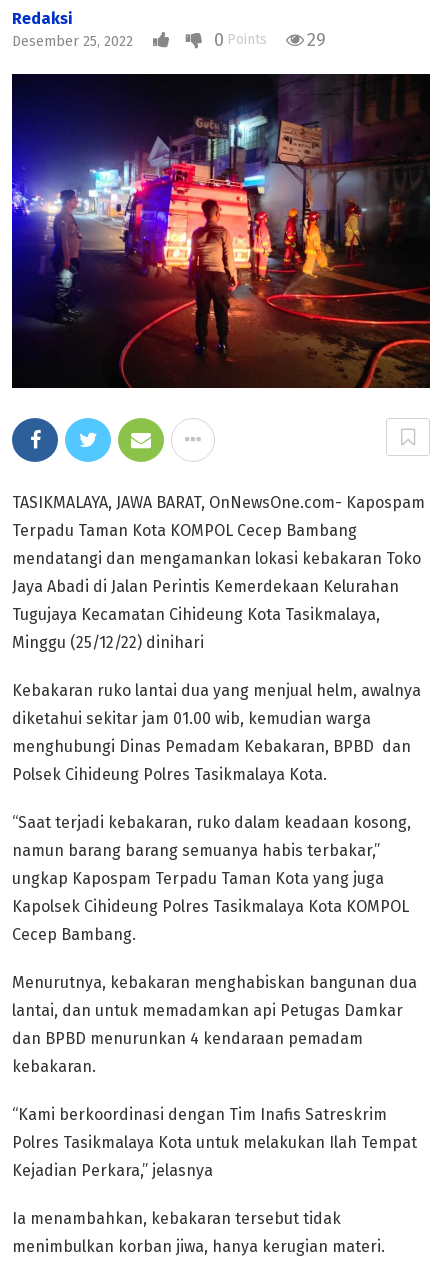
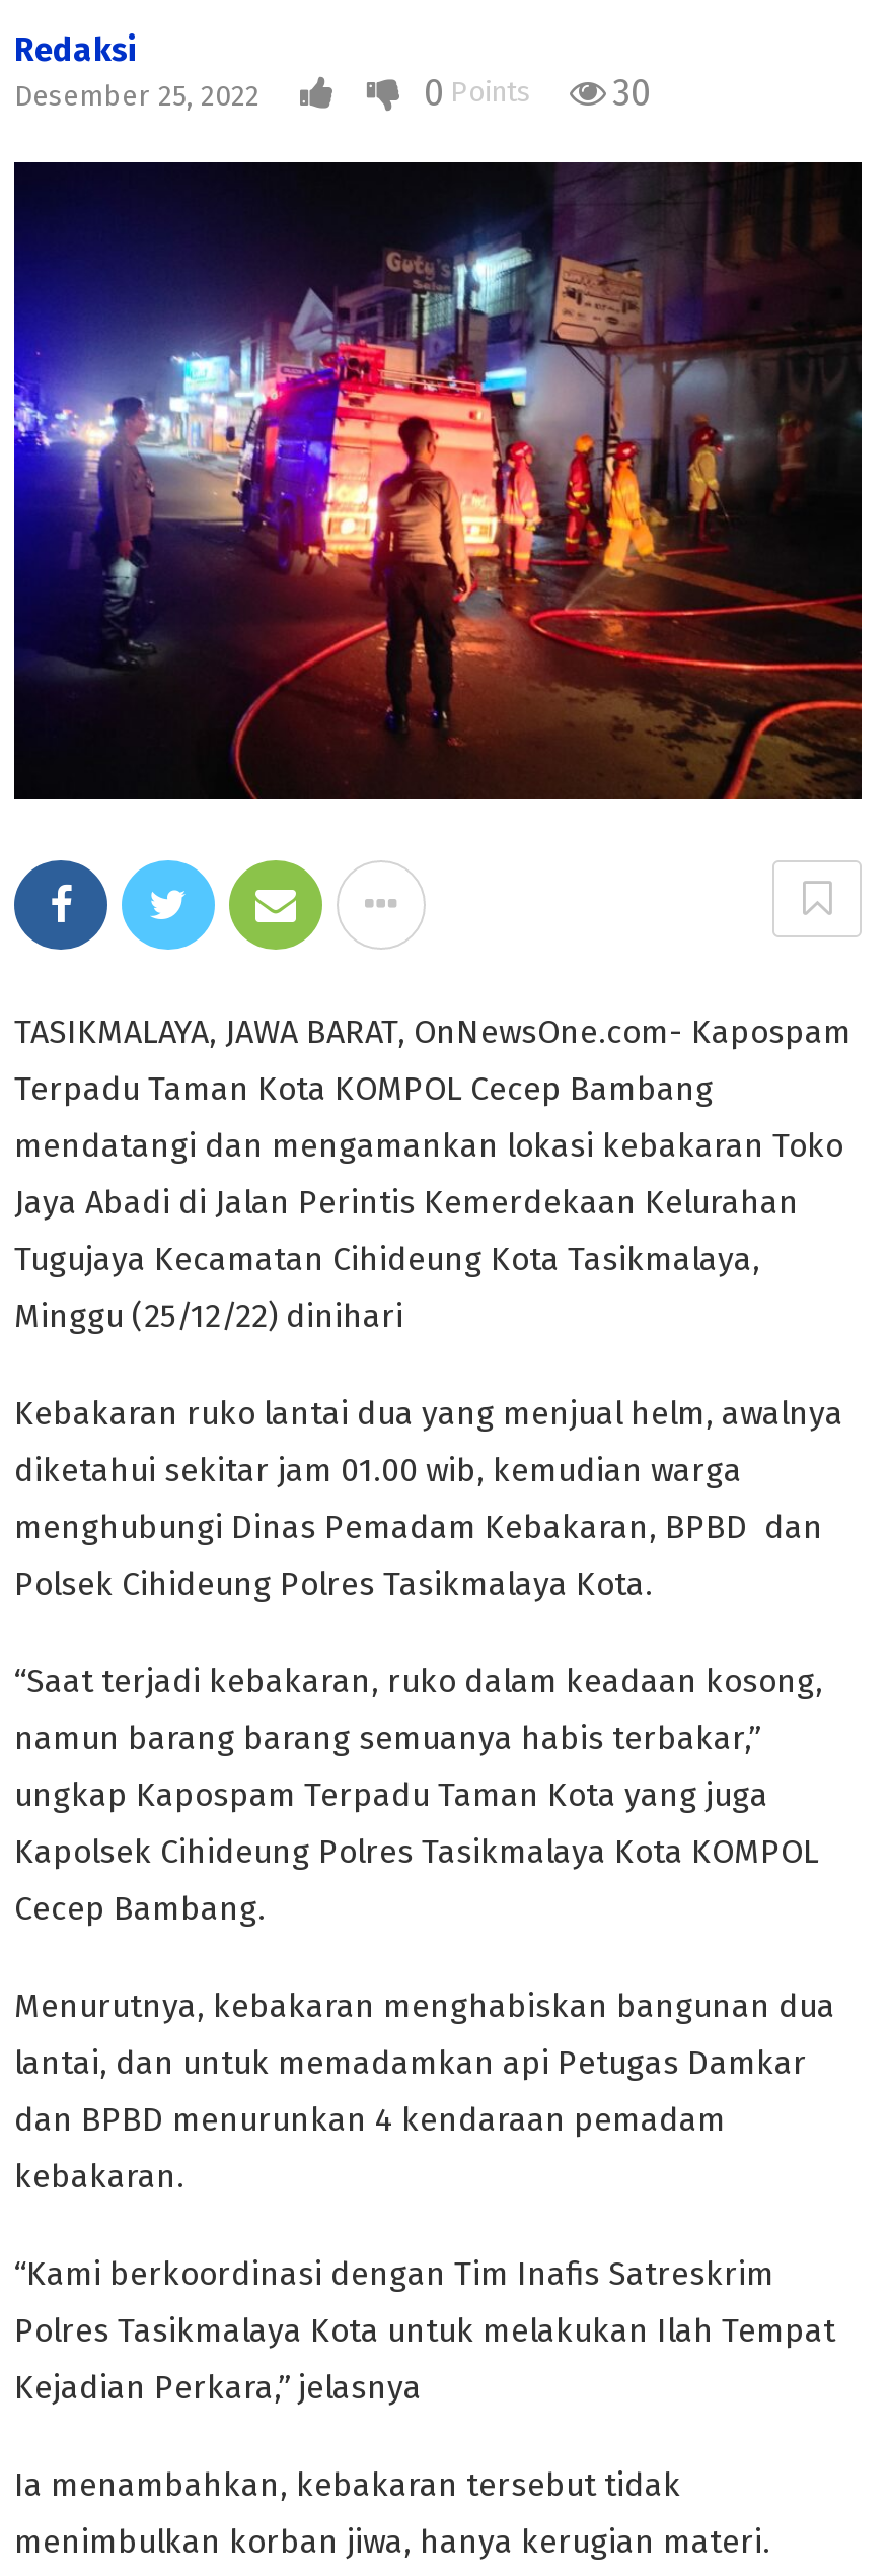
- 0 Points 29
+ 0 Points 30
